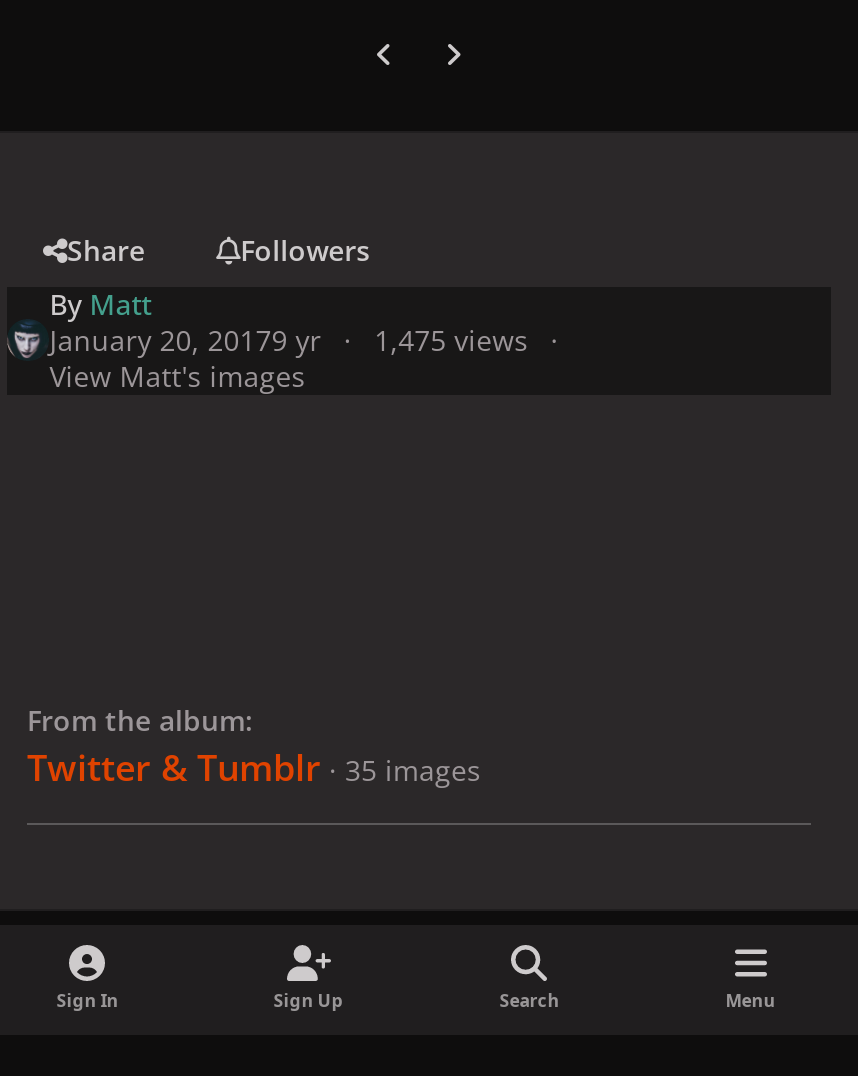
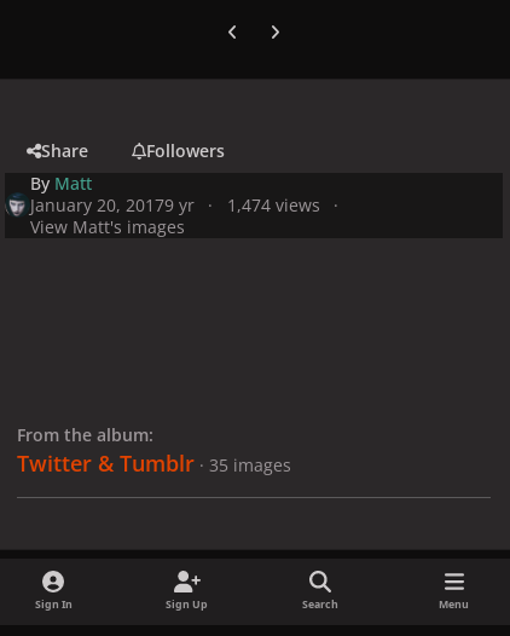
- January 20, 20179 yr 1,475 views
+ January 20, 20179 yr 1,474 views
